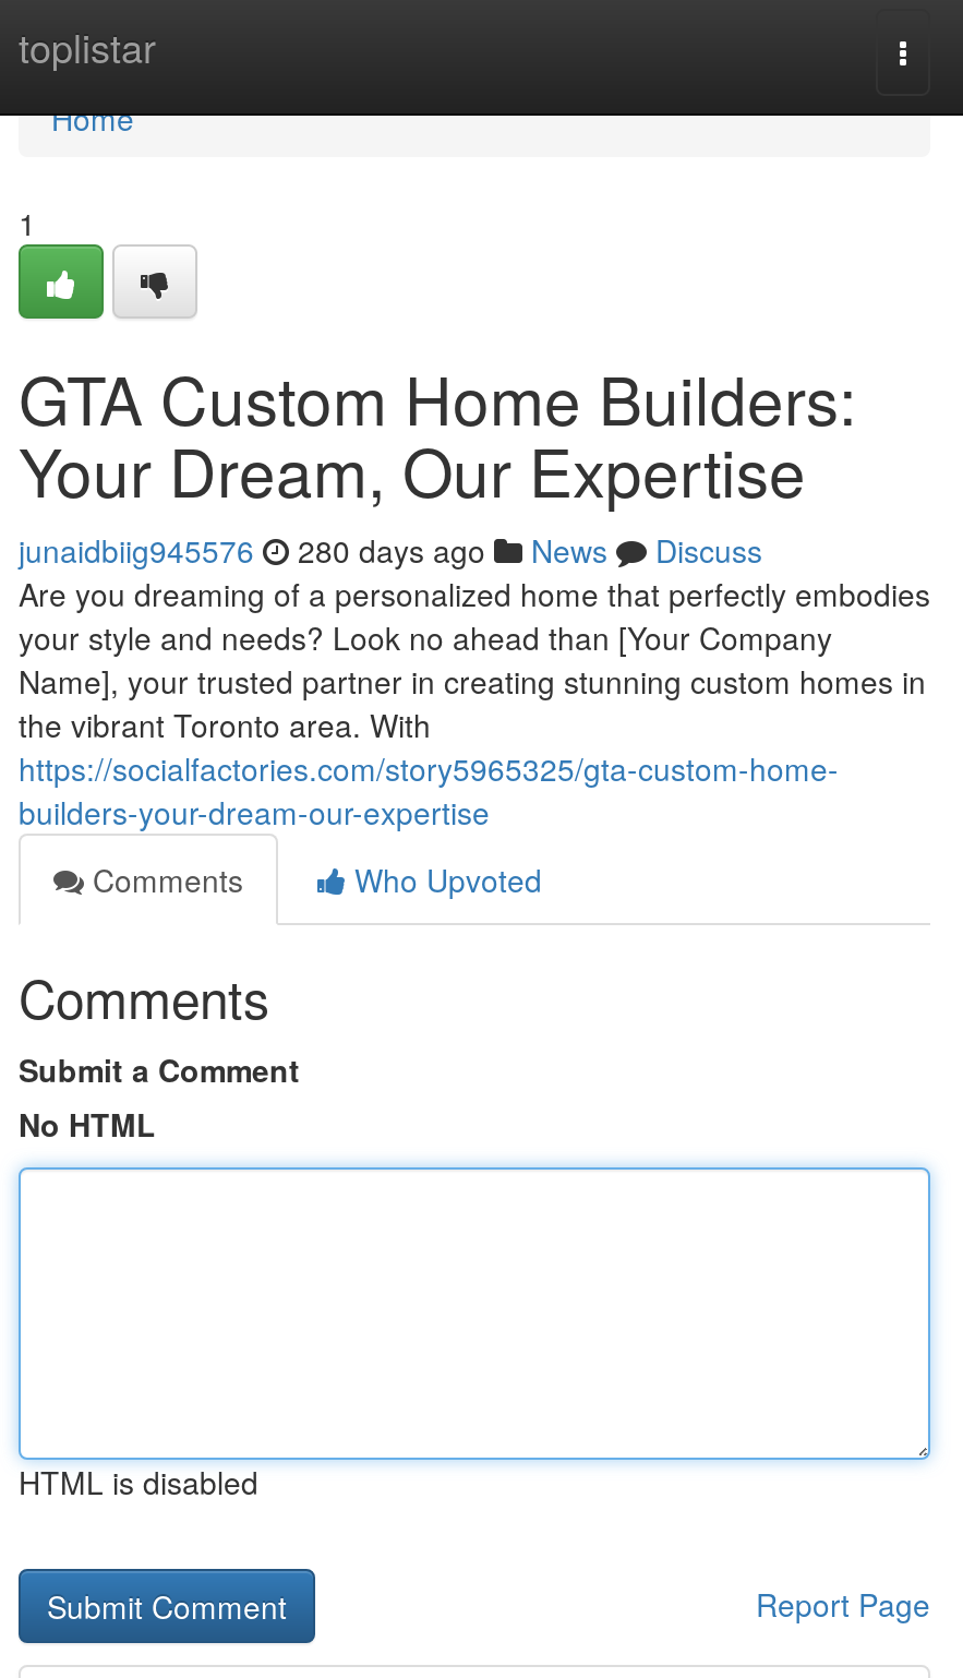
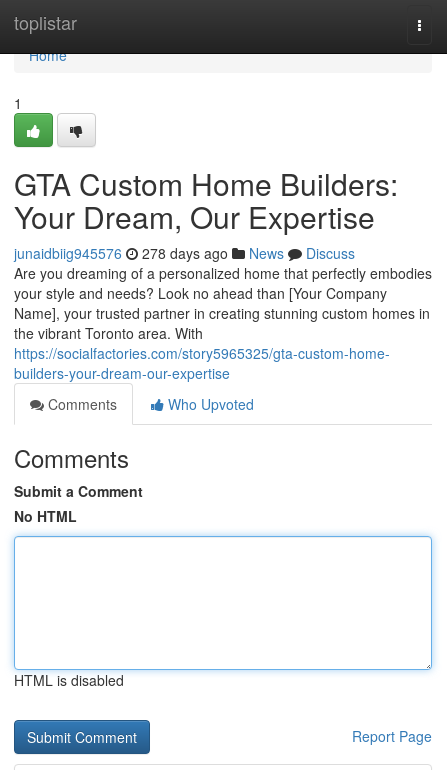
- junaidbiig945576 280 days ago News Discuss
+ junaidbiig945576 278 days ago News Discuss
